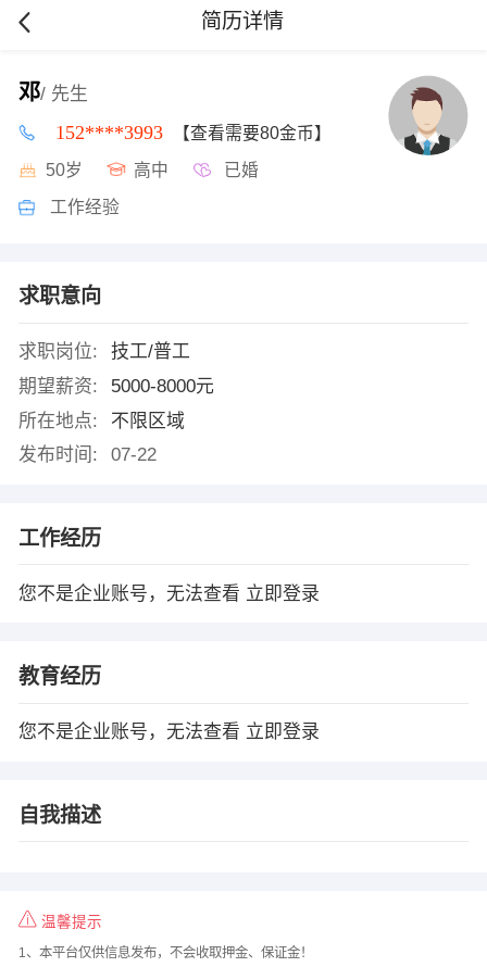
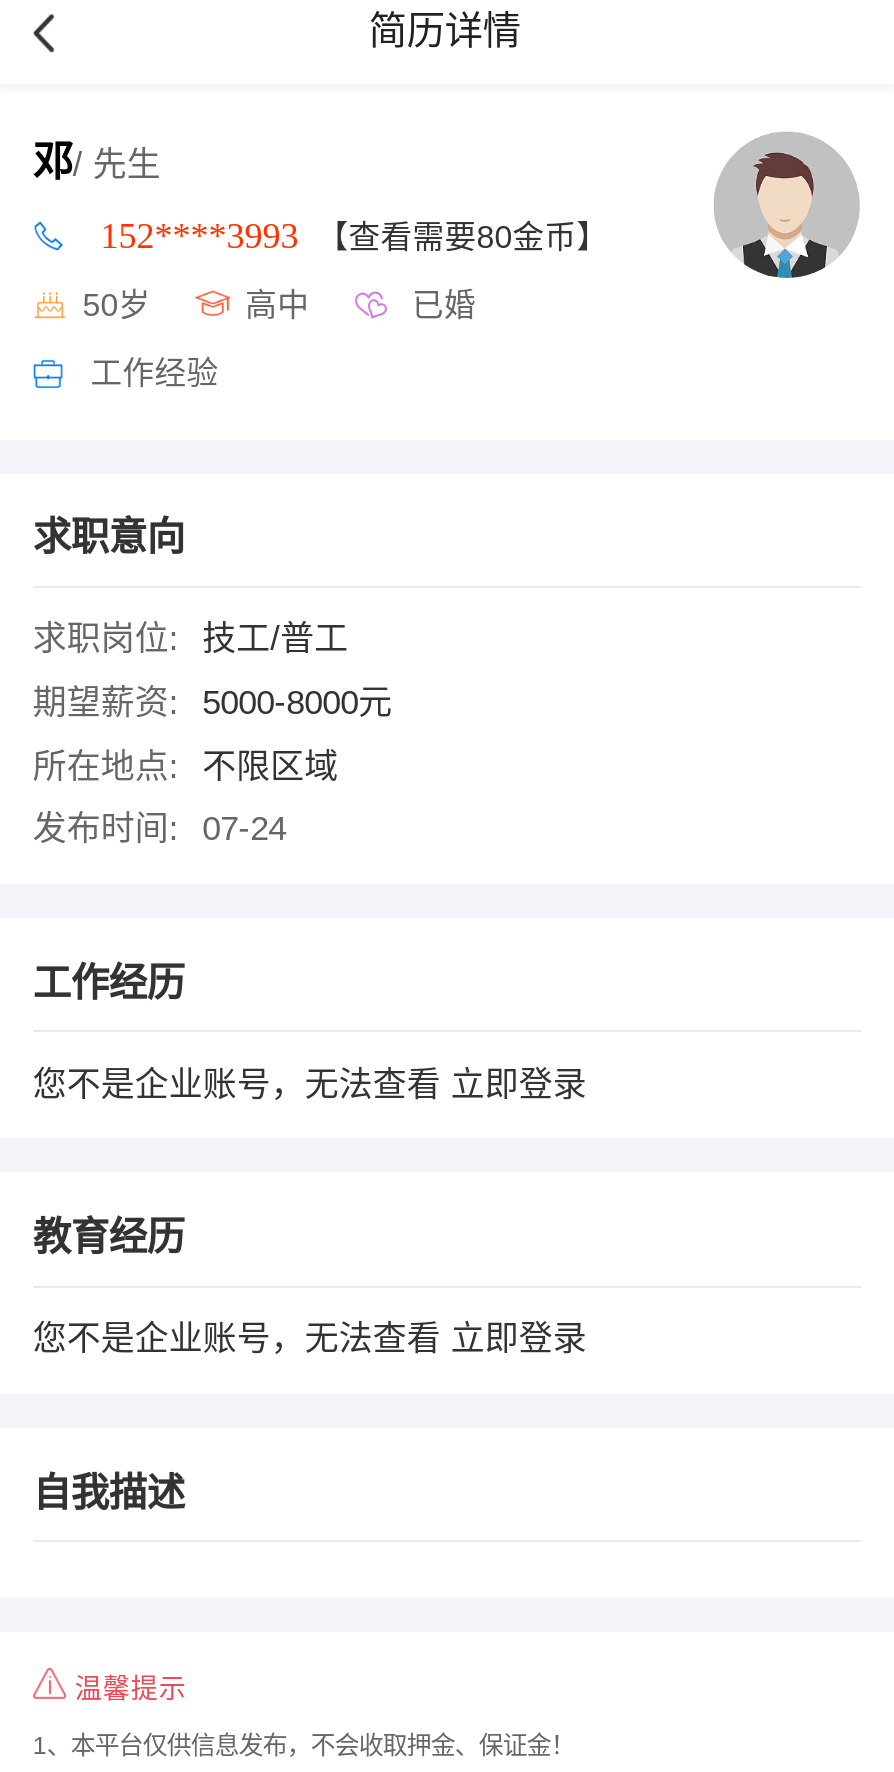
- 发布时间: 07-22
+ 发布时间: 07-24
